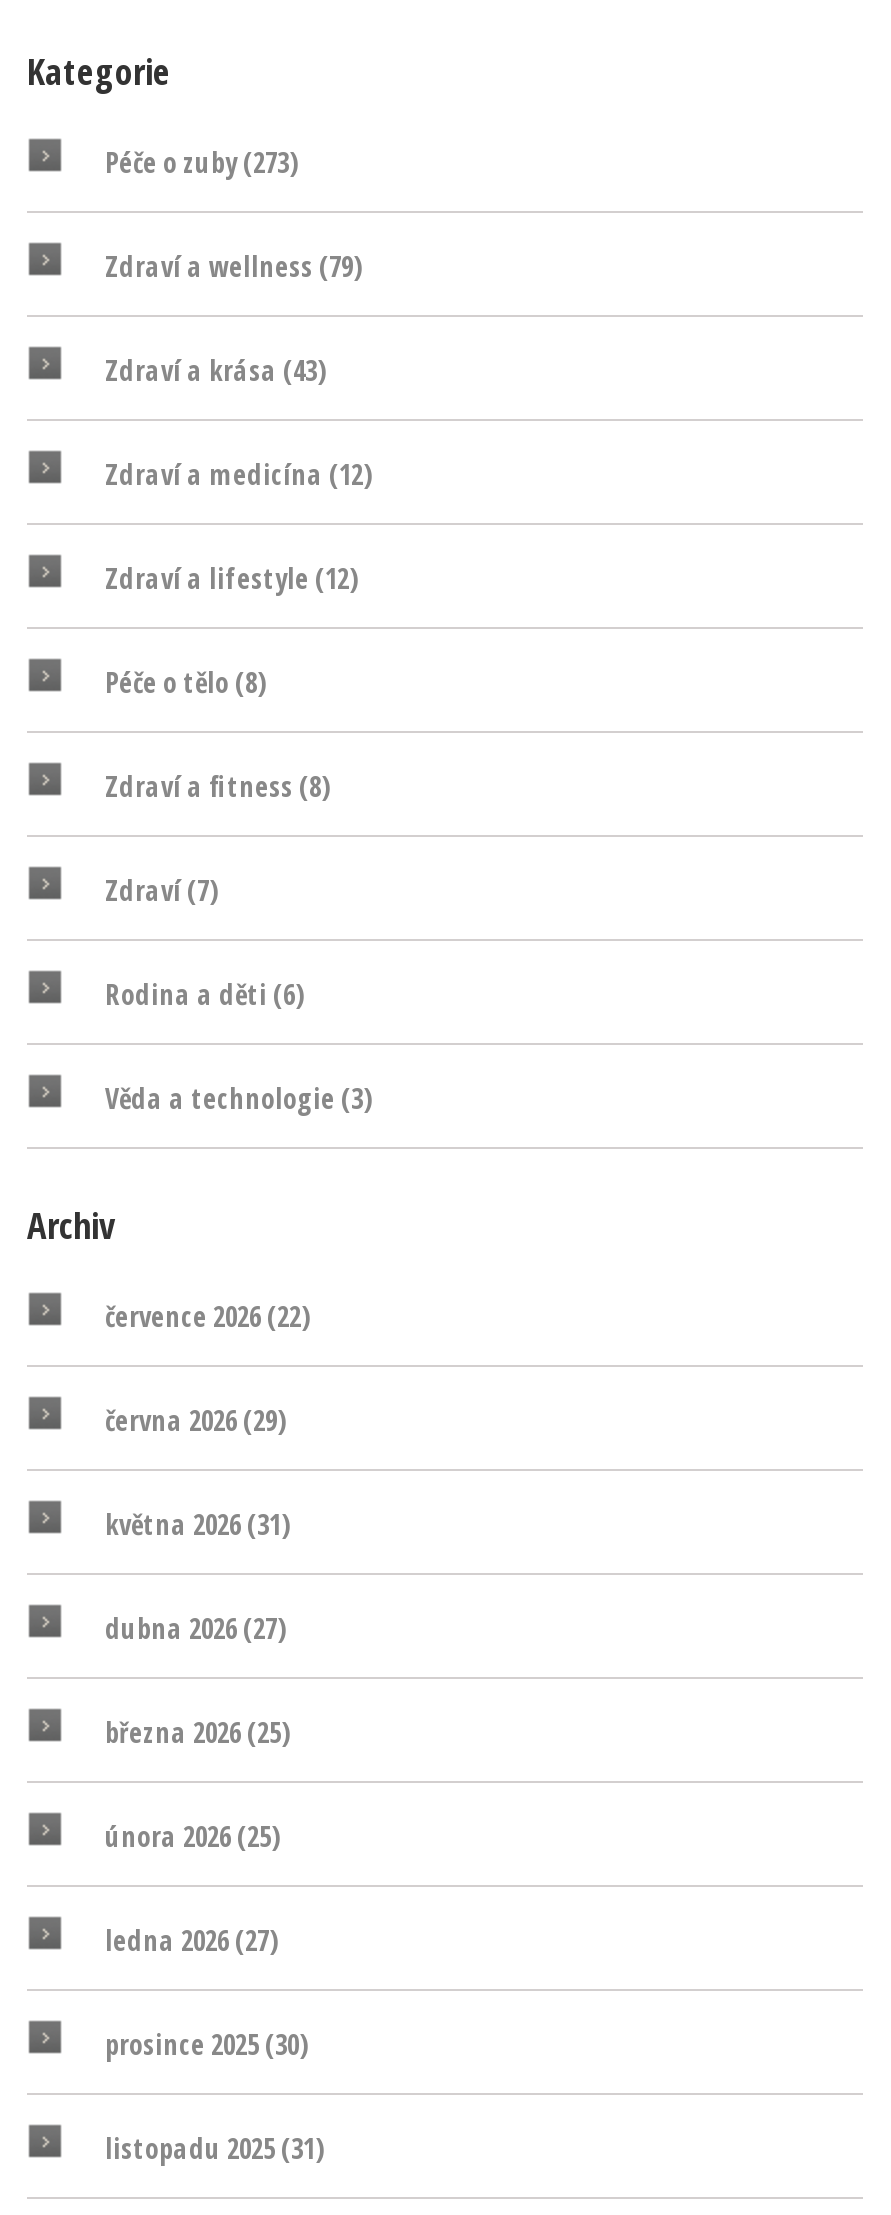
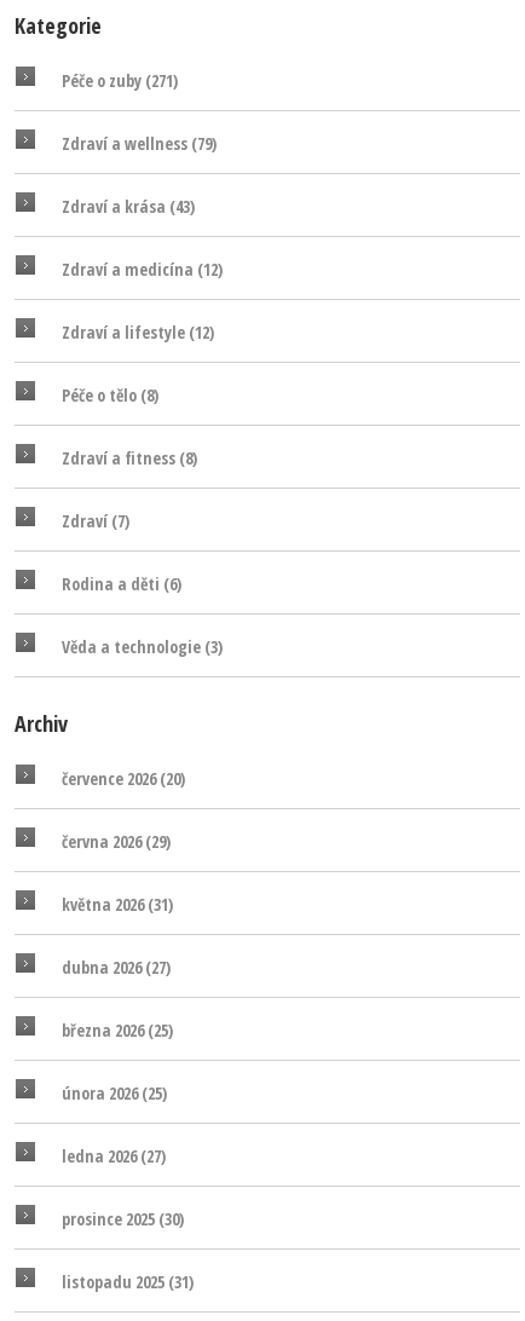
- Péče o zuby(273)
+ Péče o zuby(271)

- července 2026 (22)
+ července 2026 (20)
